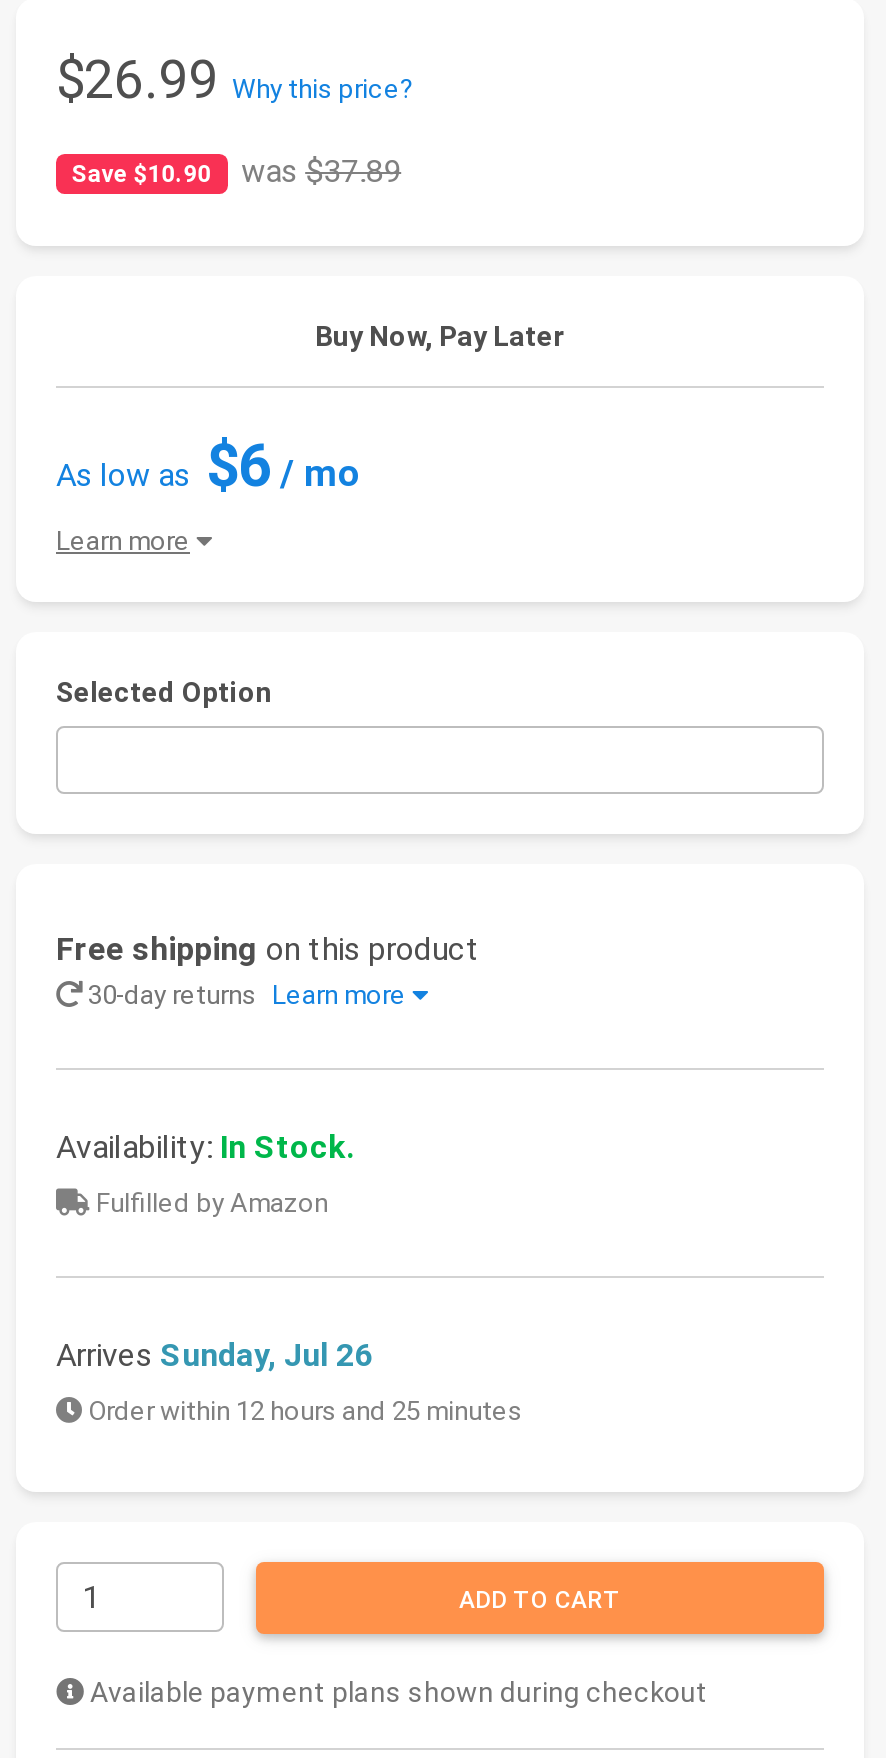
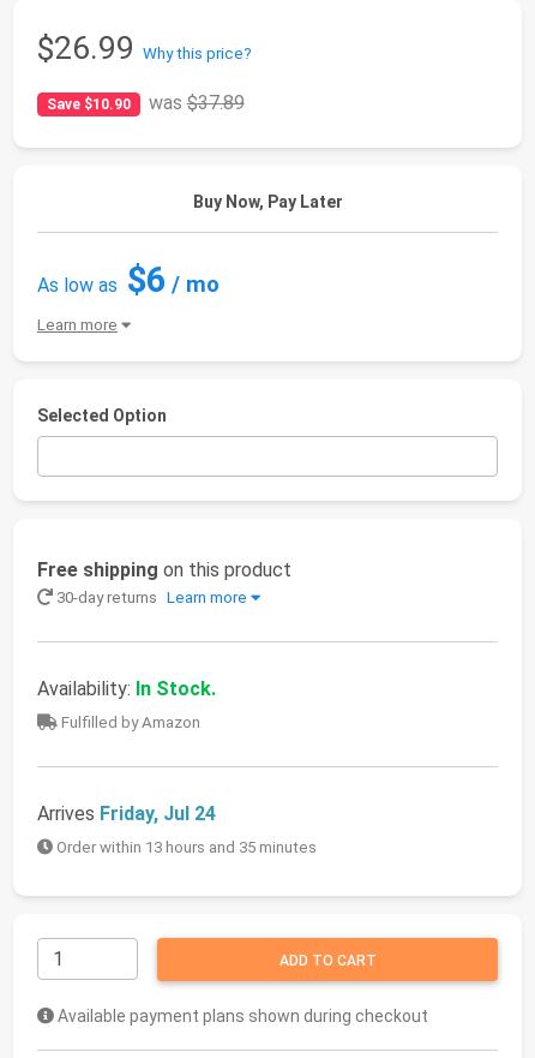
- Arrives Sunday, Jul 26
+ Arrives Friday, Jul 24

- Order within 12 hours and 25 minutes
+ Order within 13 hours and 35 minutes
